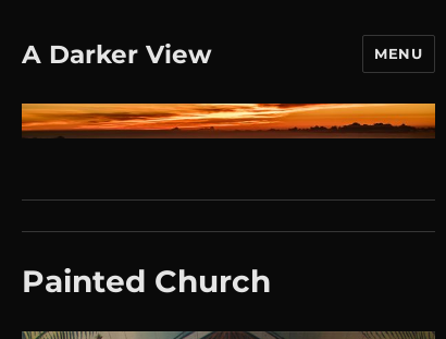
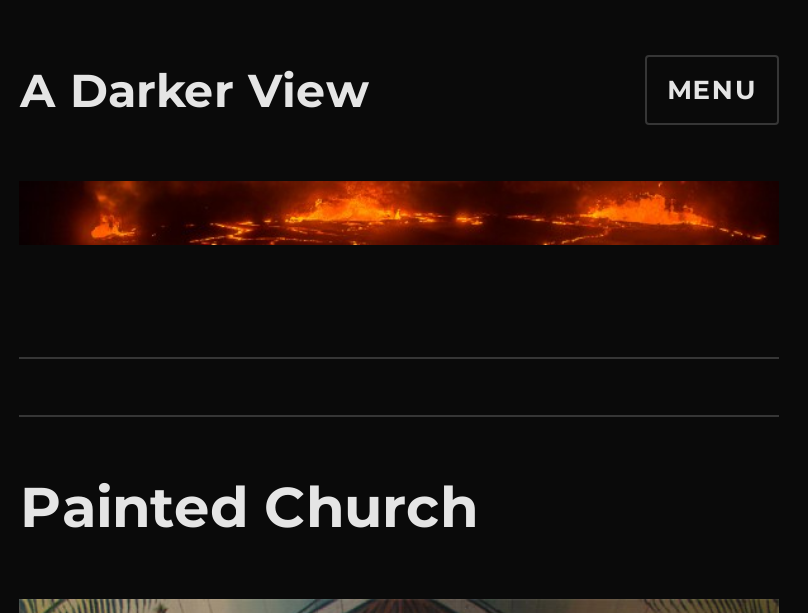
- [image]
+ [image]
